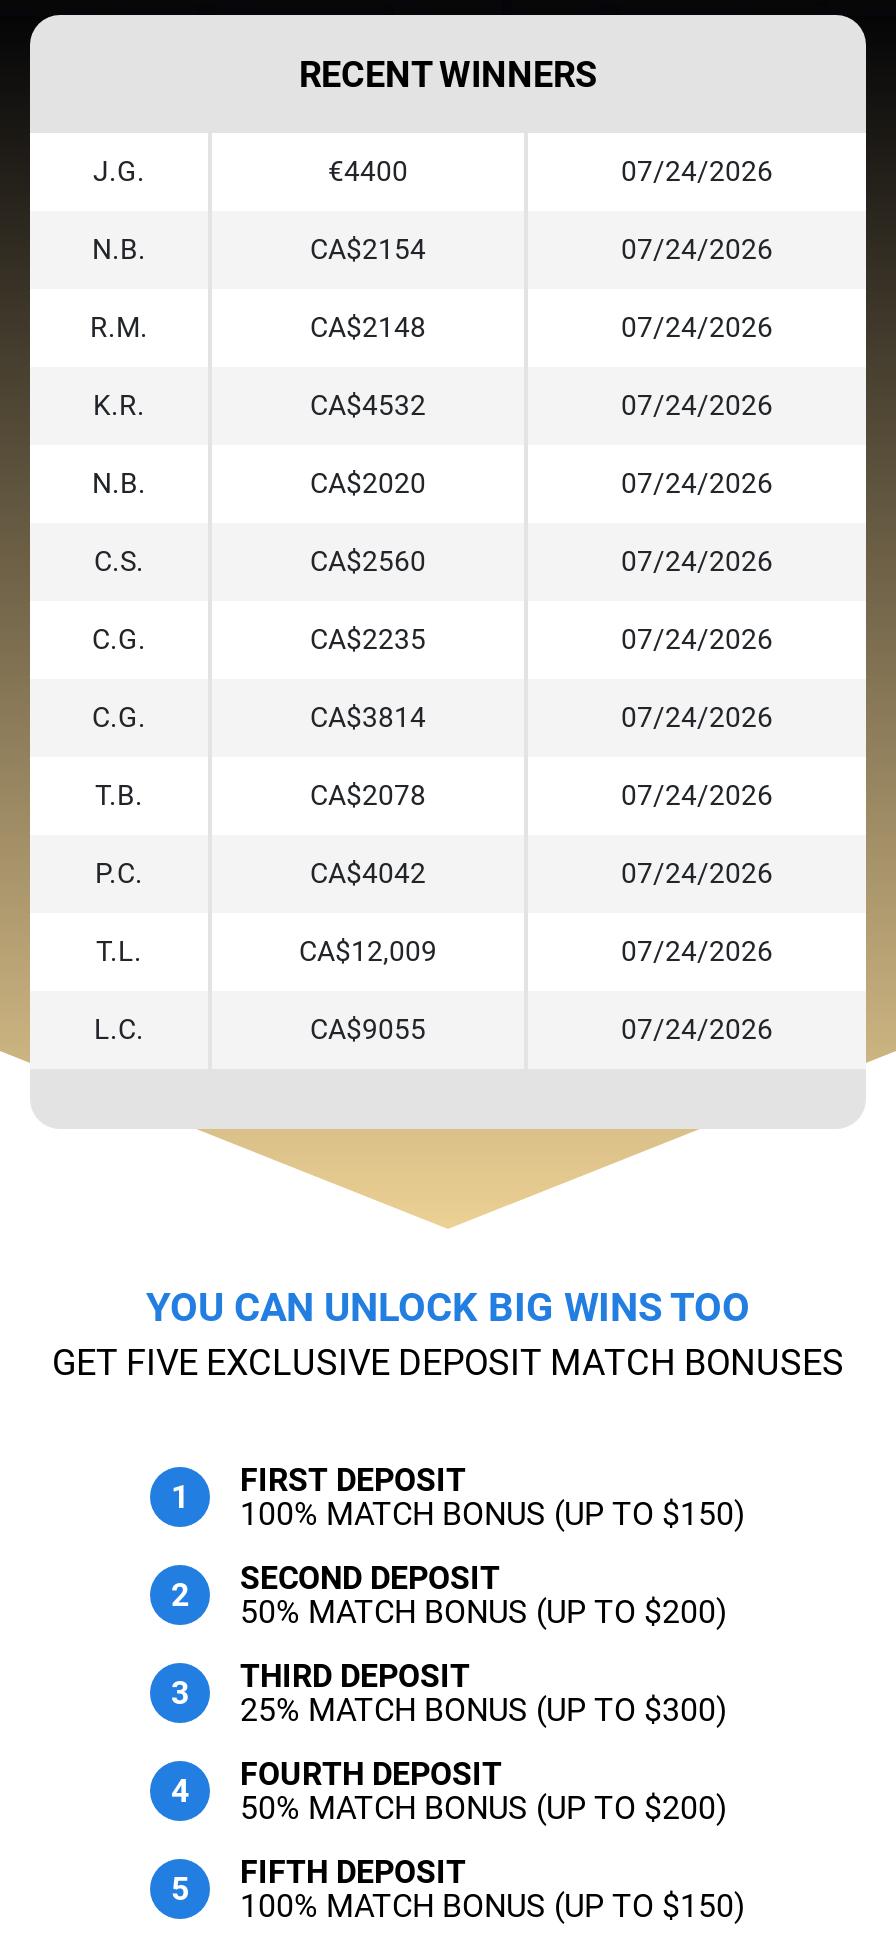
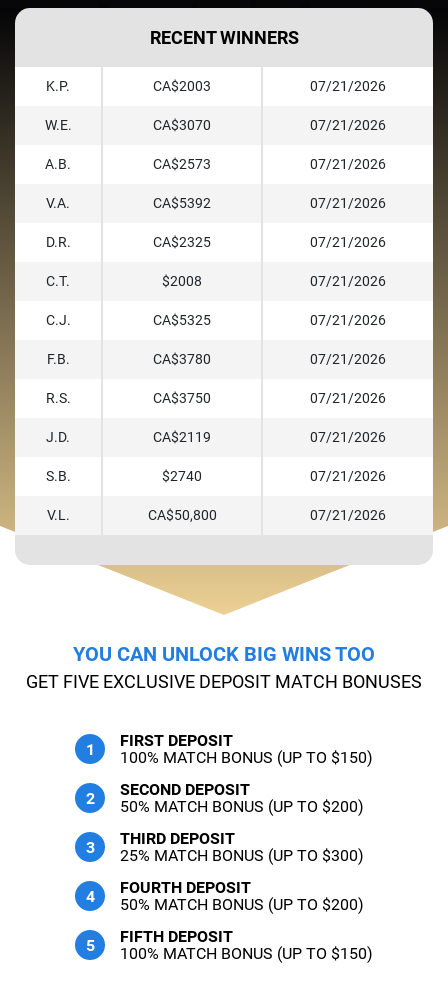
- J.G.
- €4400
- 07/24/2026
+ K.P.
+ CA$2003
+ 07/21/2026

- N.B.
- CA$2154
- 07/24/2026
+ W.E.
+ CA$3070
+ 07/21/2026

- R.M.
- CA$2148
- 07/24/2026
+ A.B.
+ CA$2573
+ 07/21/2026

- K.R.
- CA$4532
- 07/24/2026
+ V.A.
+ CA$5392
+ 07/21/2026

- N.B.
- CA$2020
- 07/24/2026
+ D.R.
+ CA$2325
+ 07/21/2026

- C.S.
- CA$2560
- 07/24/2026
+ C.T.
+ $2008
+ 07/21/2026

- C.G.
- CA$2235
- 07/24/2026
+ C.J.
+ CA$5325
+ 07/21/2026

- C.G.
- CA$3814
- 07/24/2026
+ F.B.
+ CA$3780
+ 07/21/2026

- T.B.
- CA$2078
- 07/24/2026
+ R.S.
+ CA$3750
+ 07/21/2026

- P.C.
- CA$4042
- 07/24/2026
+ J.D.
+ CA$2119
+ 07/21/2026

- T.L.
- CA$12,009
- 07/24/2026
+ S.B.
+ $2740
+ 07/21/2026

- L.C.
- CA$9055
- 07/24/2026
+ V.L.
+ CA$50,800
+ 07/21/2026
